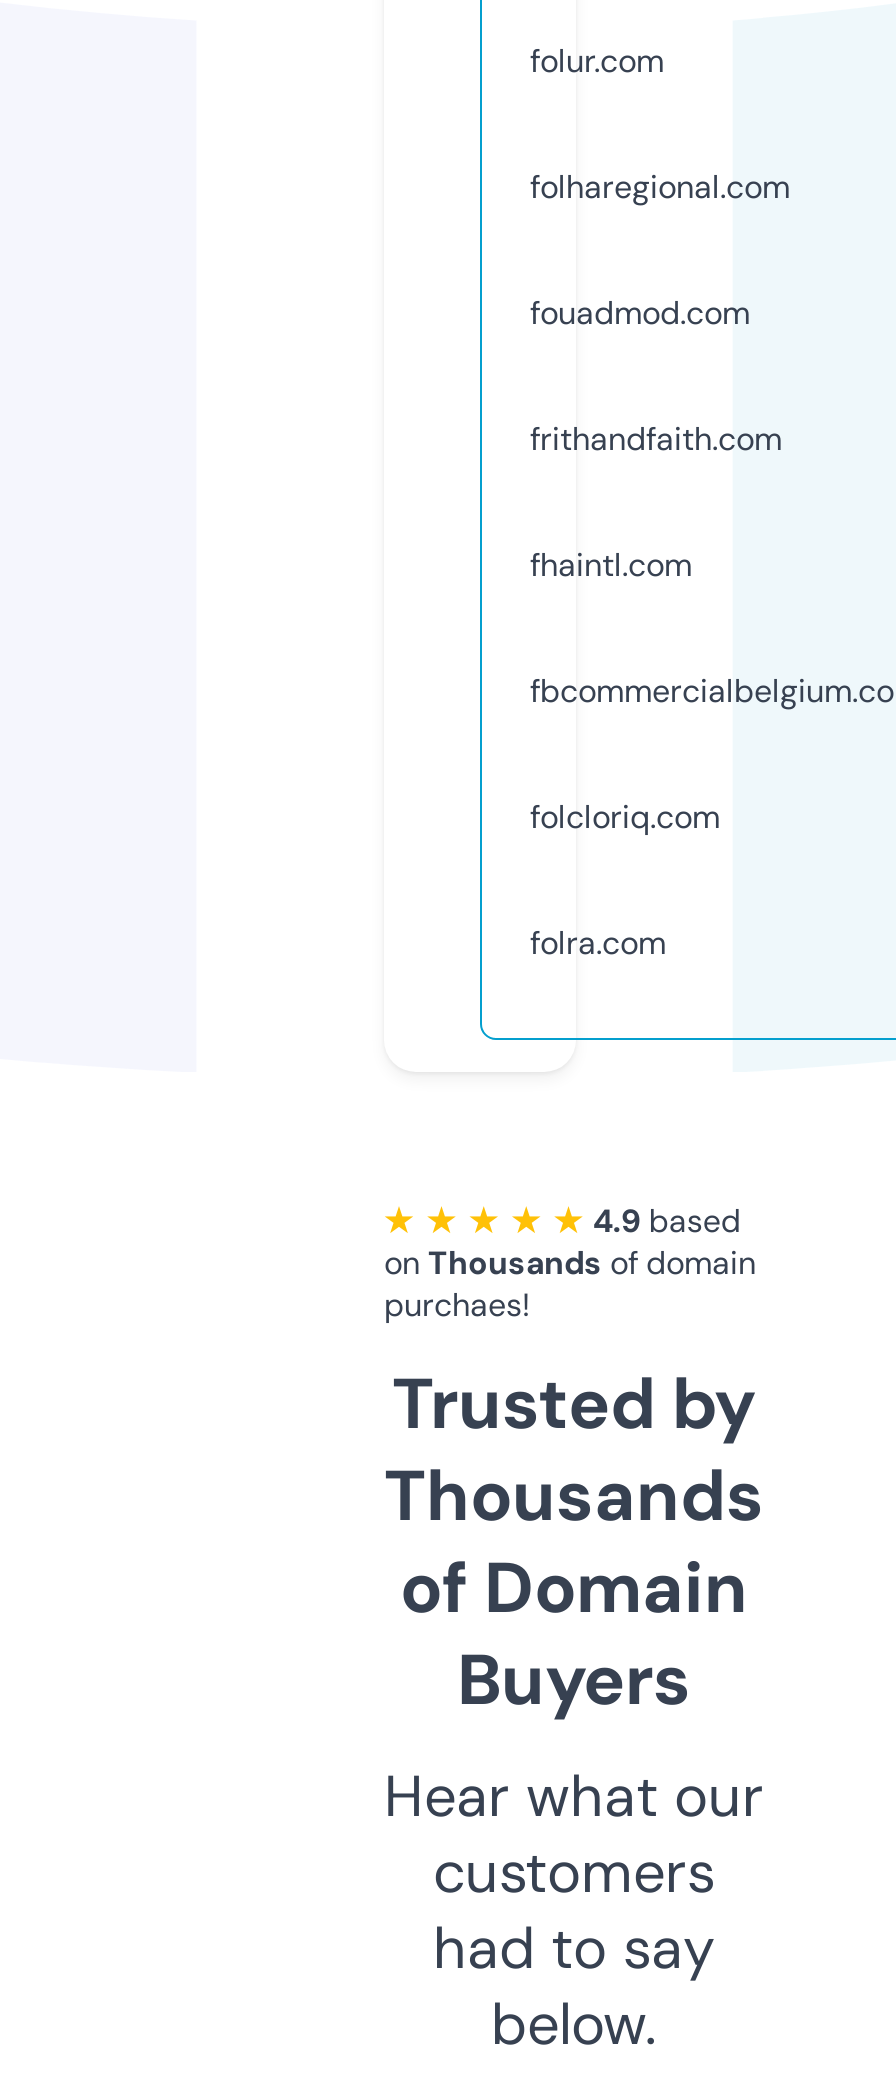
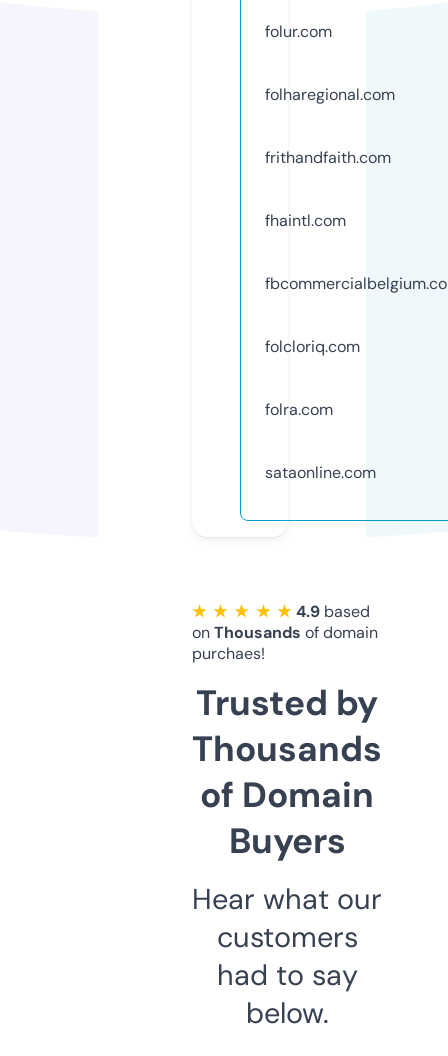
- fouadmod.com

moved up: frithandfaith.com | fhaintl.com | folcloriq.com | folra.com

+ sataonline.com
